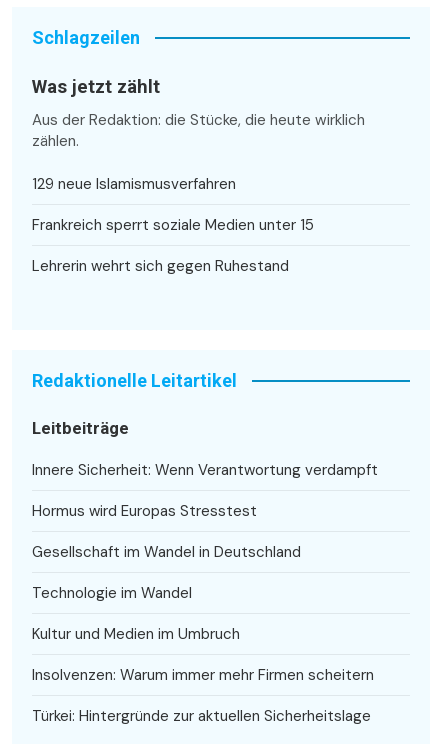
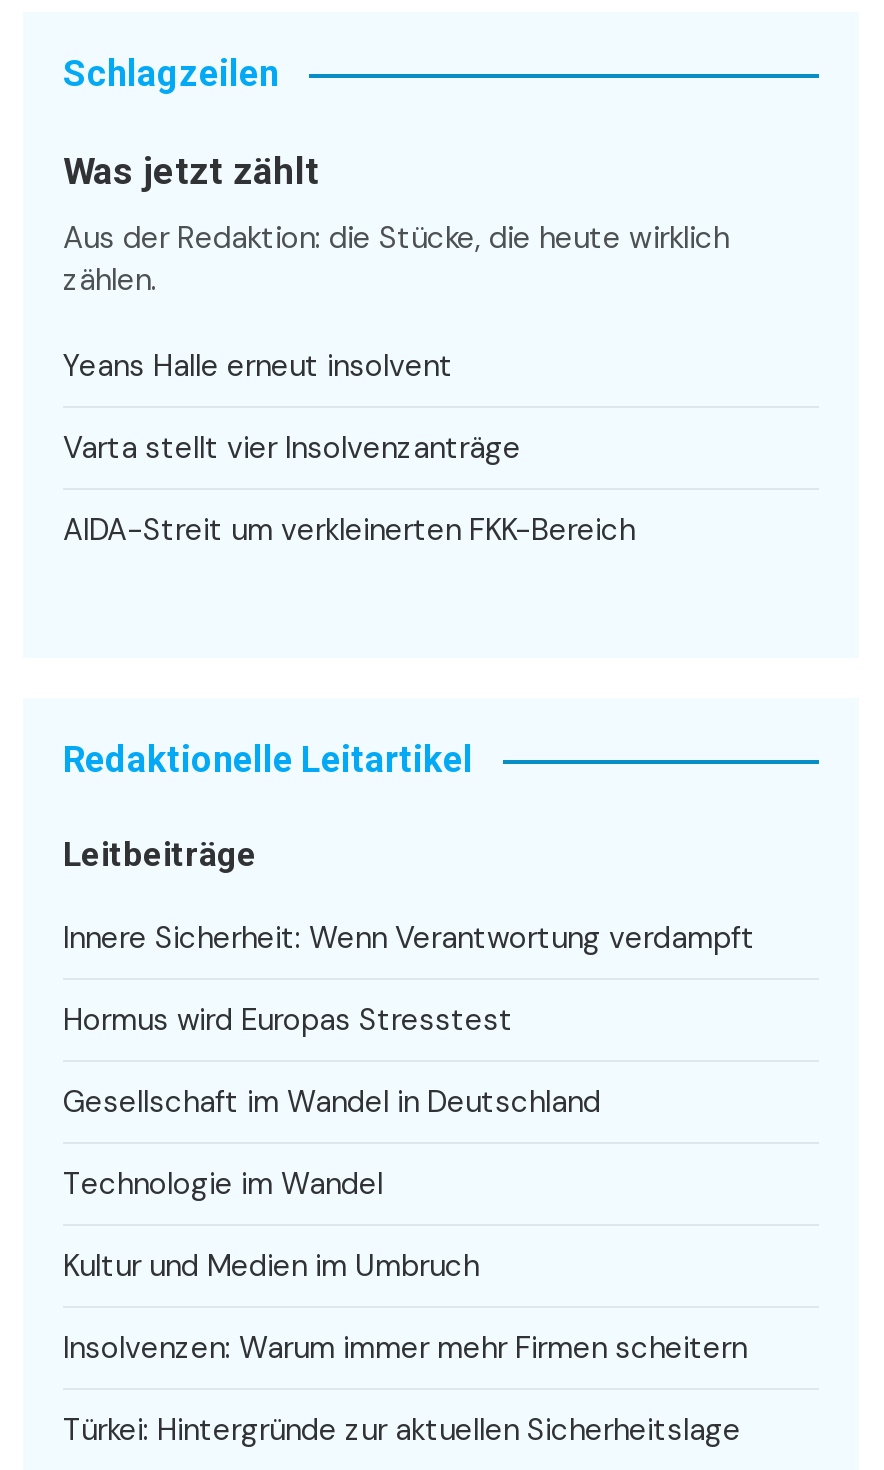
- 129 neue Islamismusverfahren
+ Yeans Halle erneut insolvent

- Frankreich sperrt soziale Medien unter 15
+ Varta stellt vier Insolvenzanträge

- Lehrerin wehrt sich gegen Ruhestand
+ AIDA-Streit um verkleinerten FKK-Bereich
